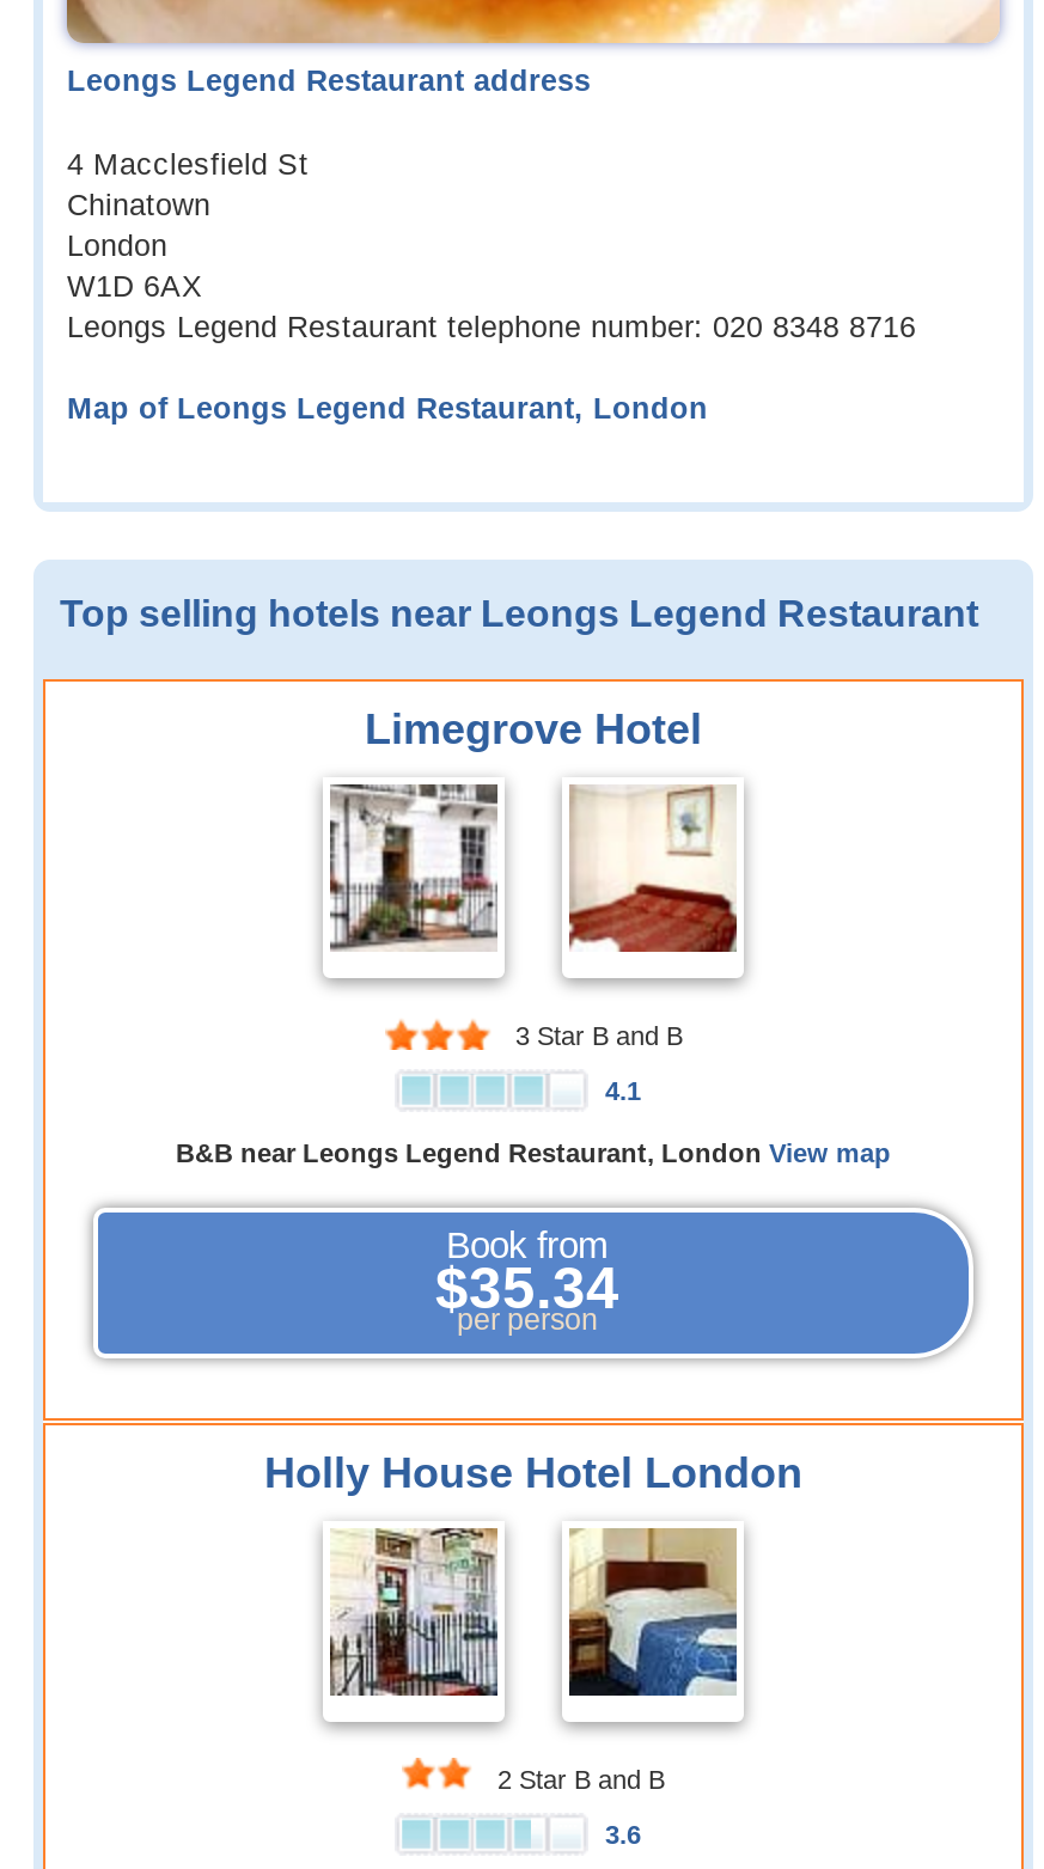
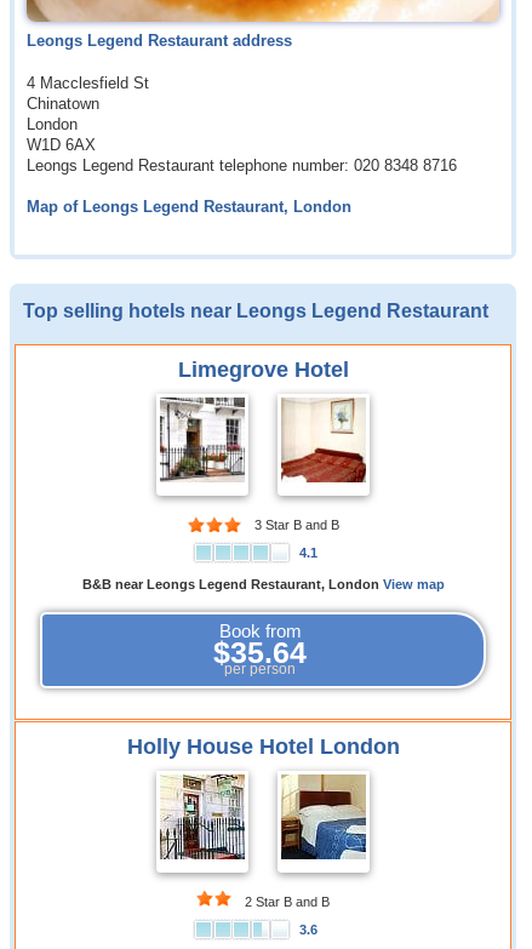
- $35.34 per person
+ $35.64 per person
